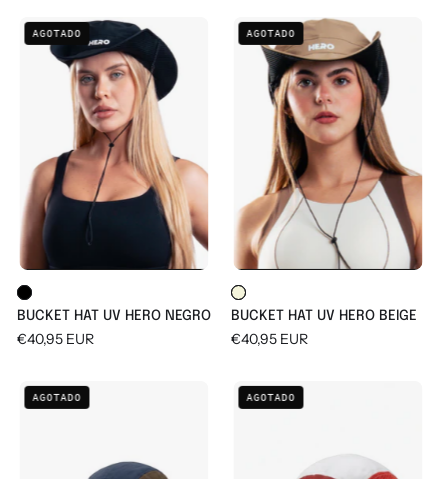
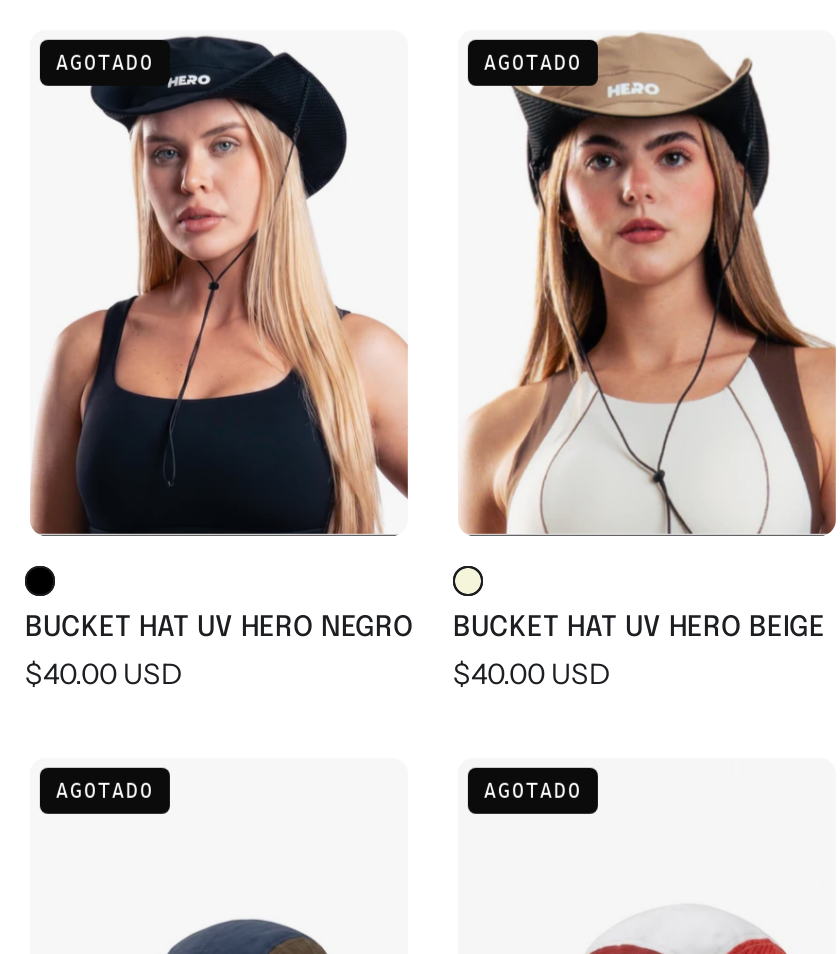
- €40,95 EUR
+ $40.00 USD

- €40,95 EUR
+ $40.00 USD
